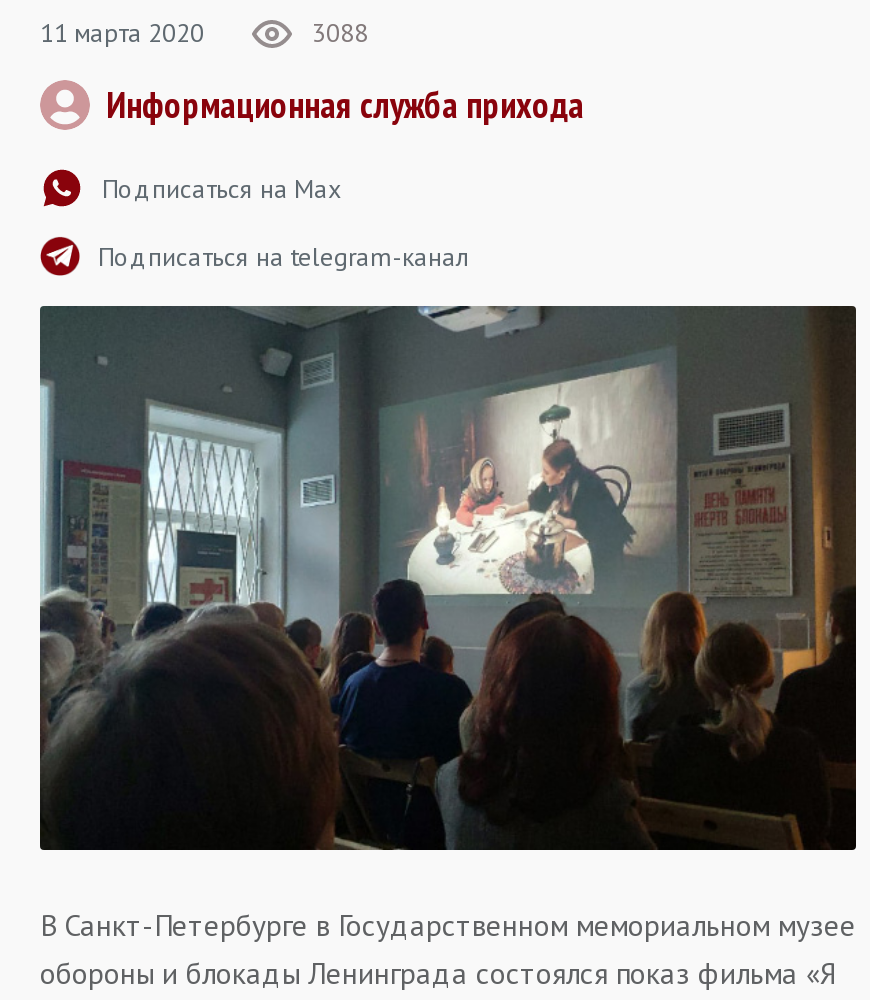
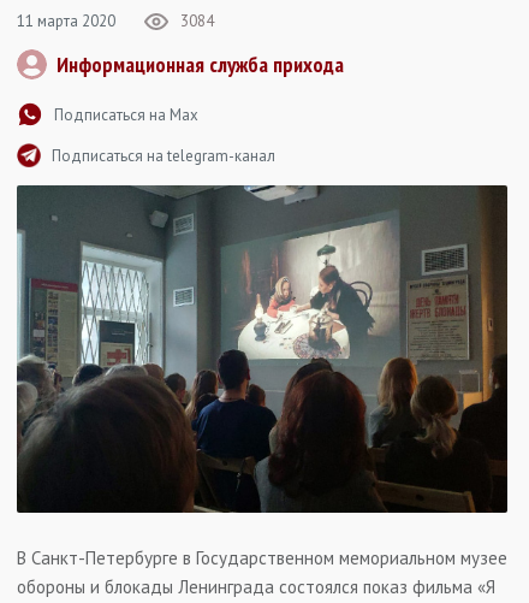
- 3088
+ 3084
